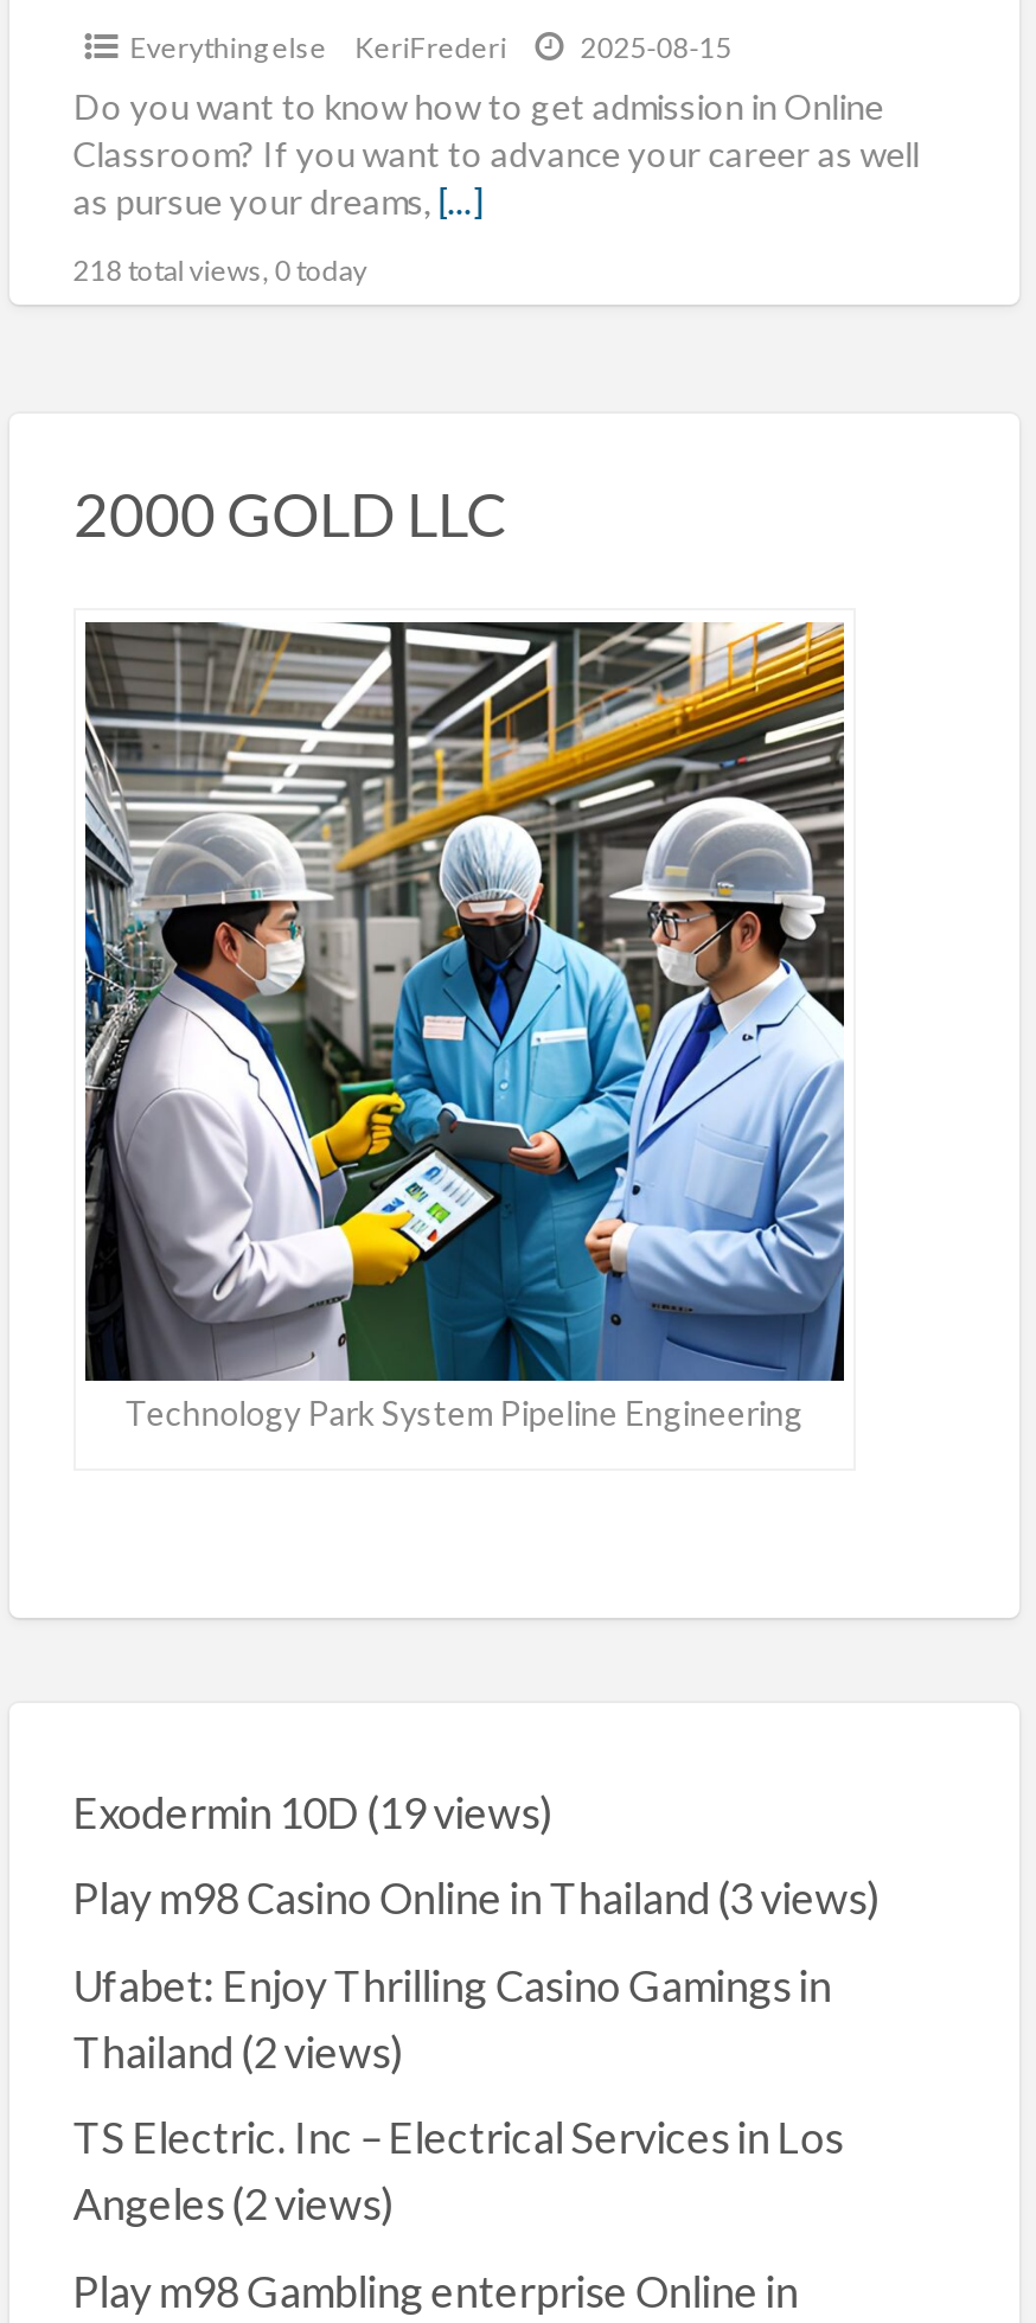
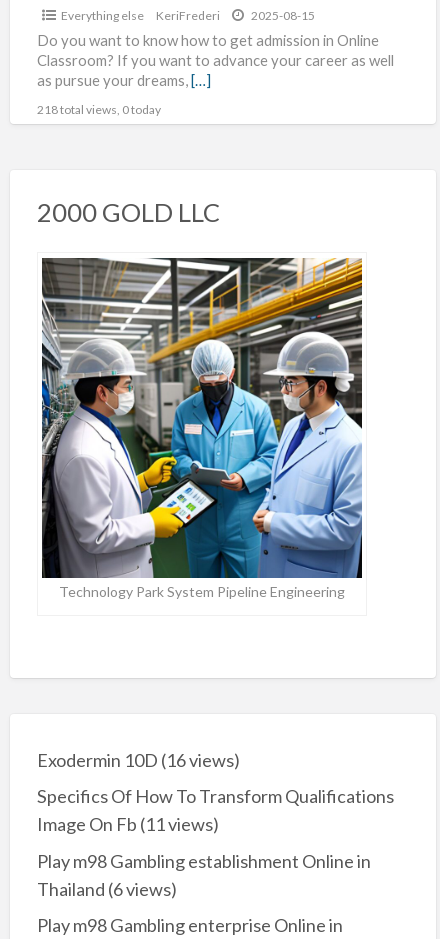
- Exodermin 10D (19 views)
- Play m98 Casino Online in Thailand (3 views)
- Ufabet: Enjoy Thrilling Casino Gamings in
- Thailand (2 views)
- TS Electric. Inc – Electrical Services in Los
- Angeles (2 views)
+ Exodermin 10D (16 views)
+ Specifics Of How To Transform Qualifications
+ Image On Fb (11 views)
+ Play m98 Gambling establishment Online in
+ Thailand (6 views)
